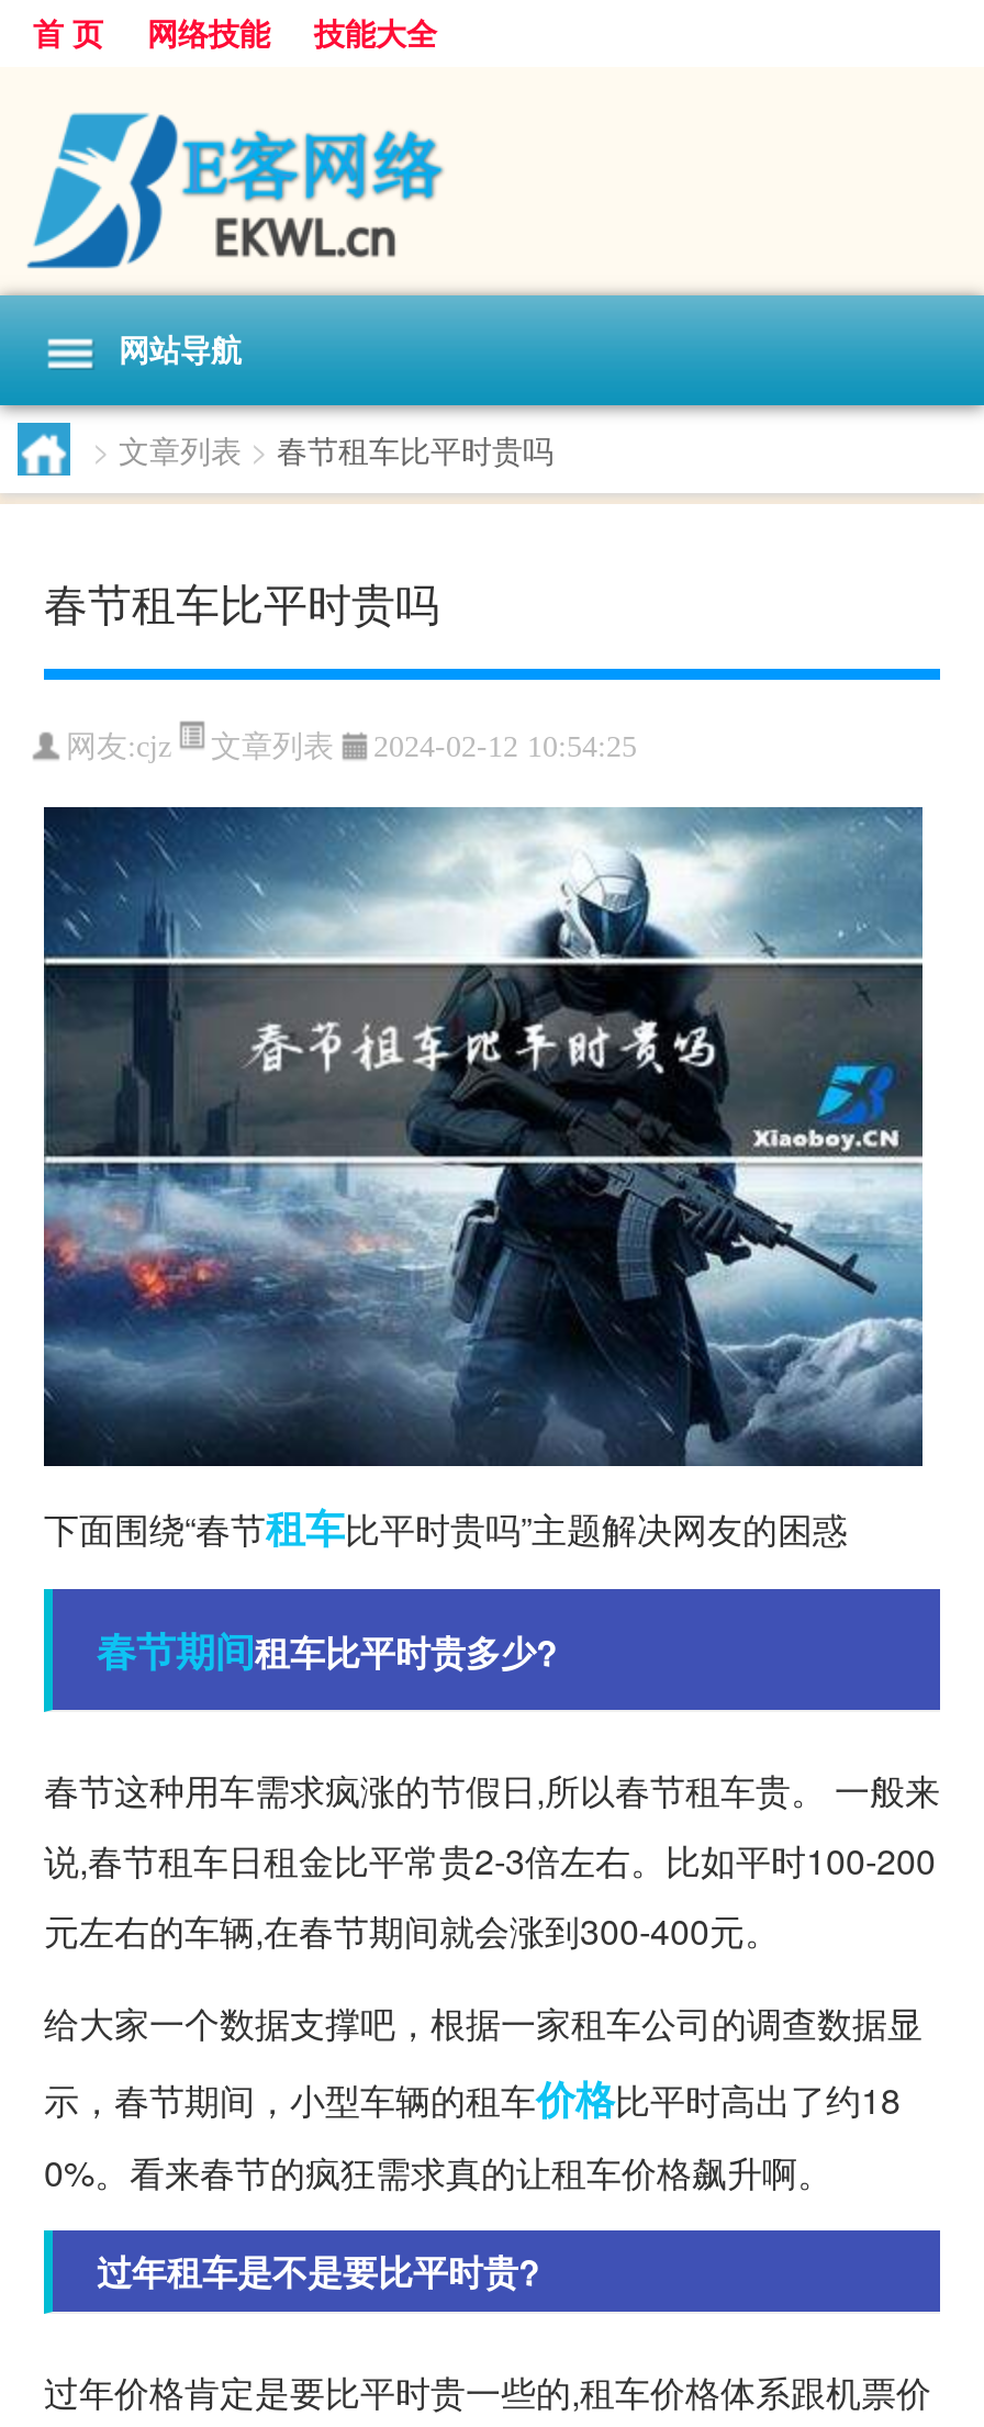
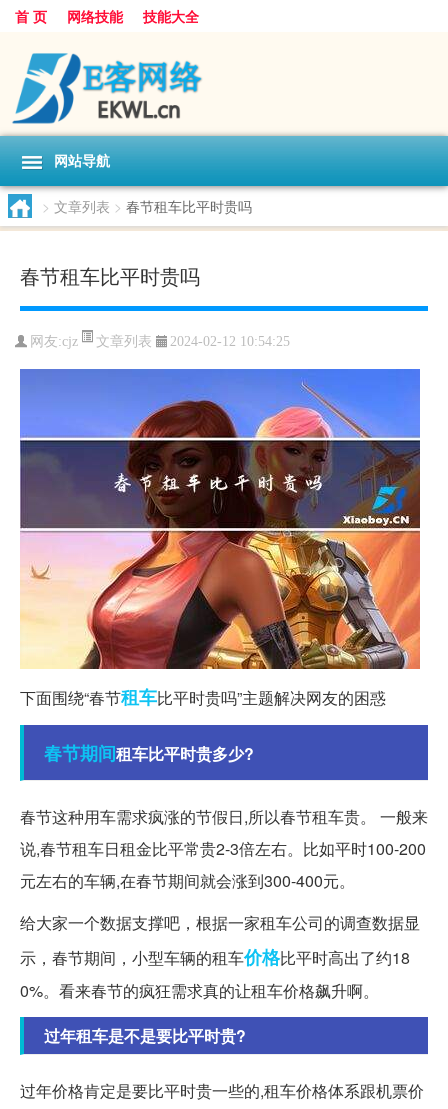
- [image]
+ [image]
